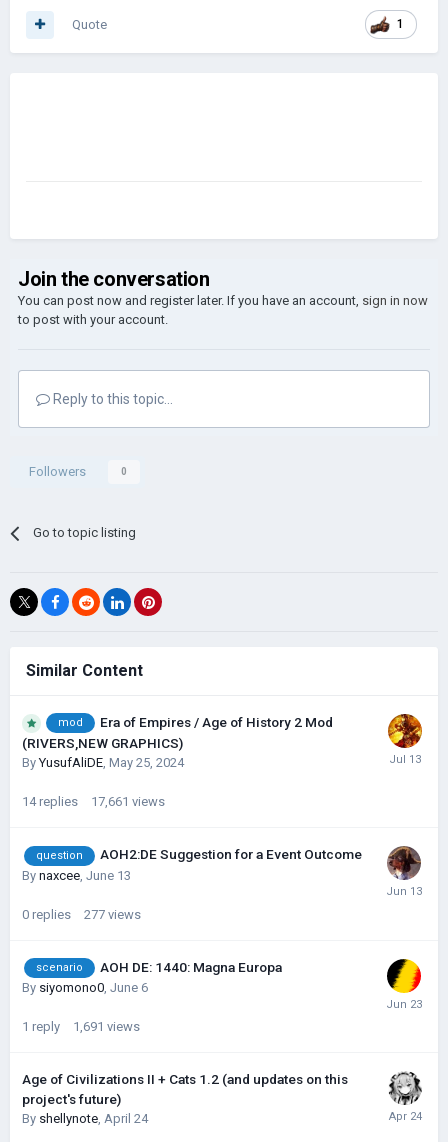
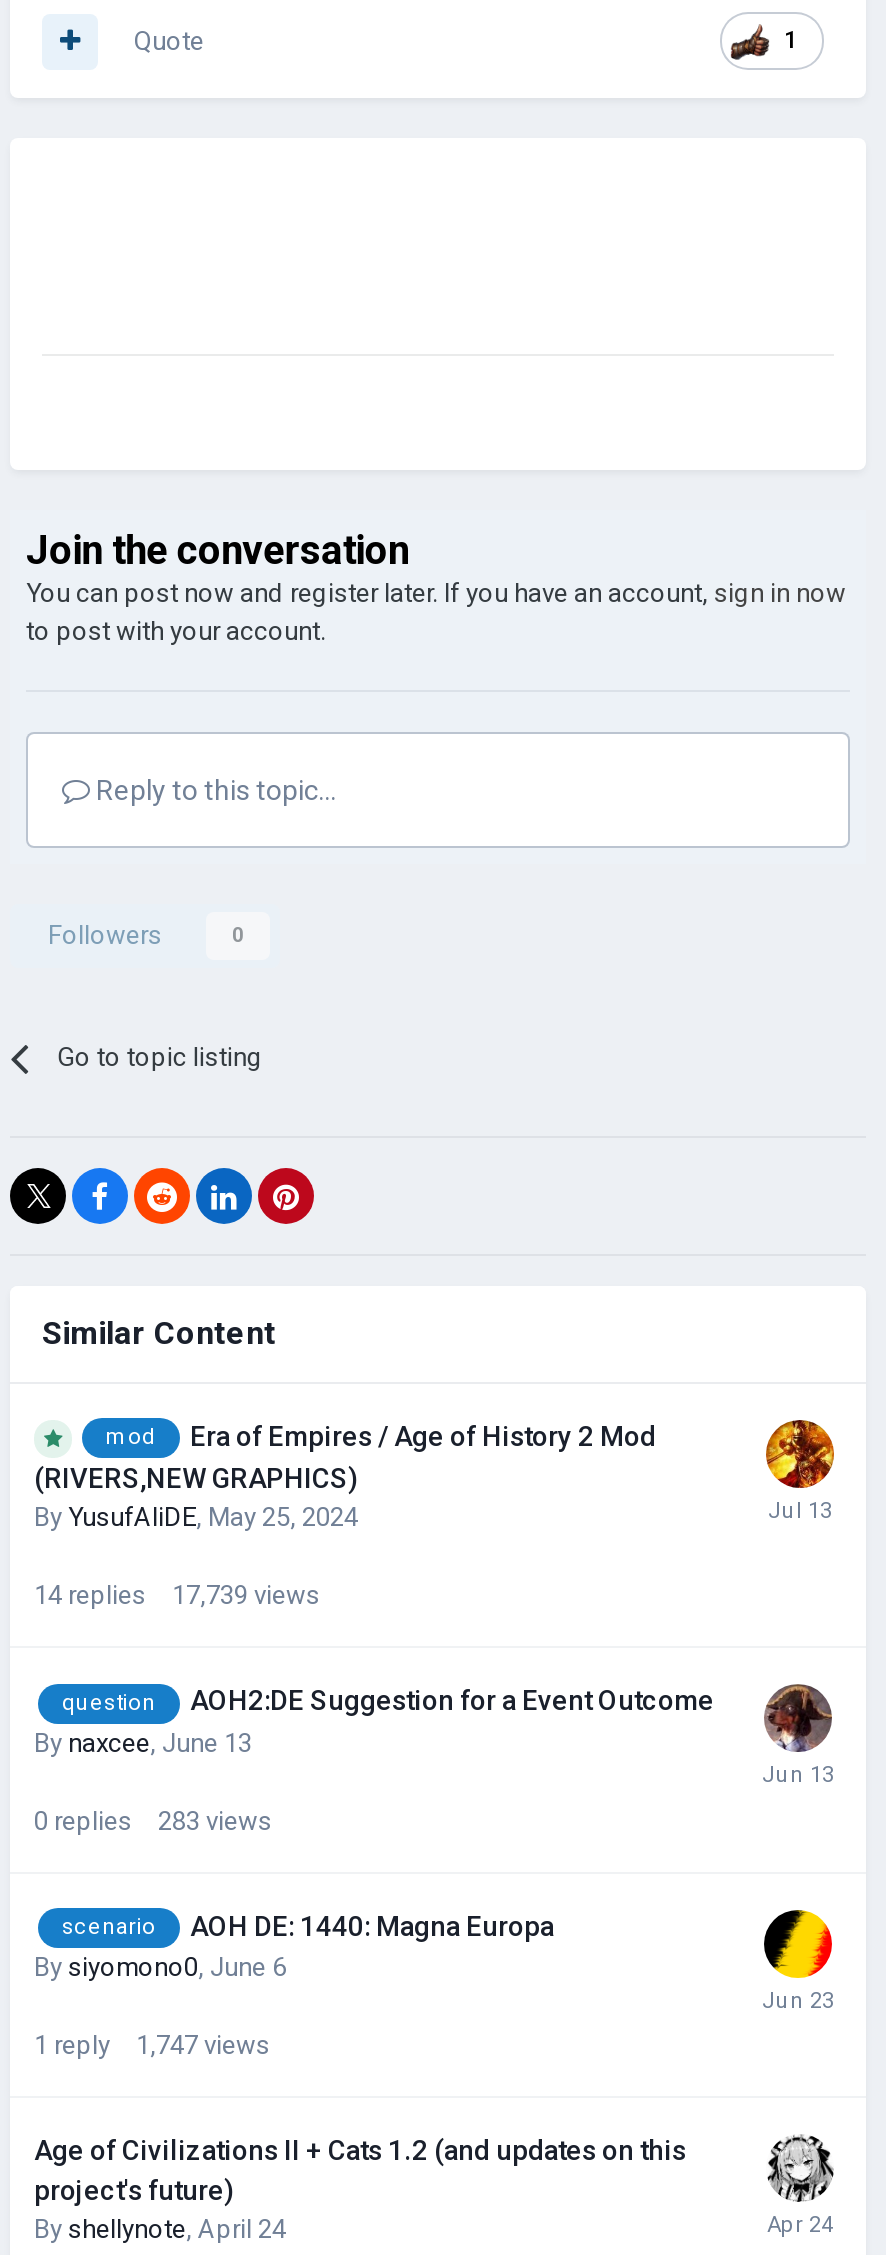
- 14 replies 17,661 views
+ 14 replies 17,739 views

- 0 replies 277 views
+ 0 replies 283 views

- 1 reply 1,691 views
+ 1 reply 1,747 views
